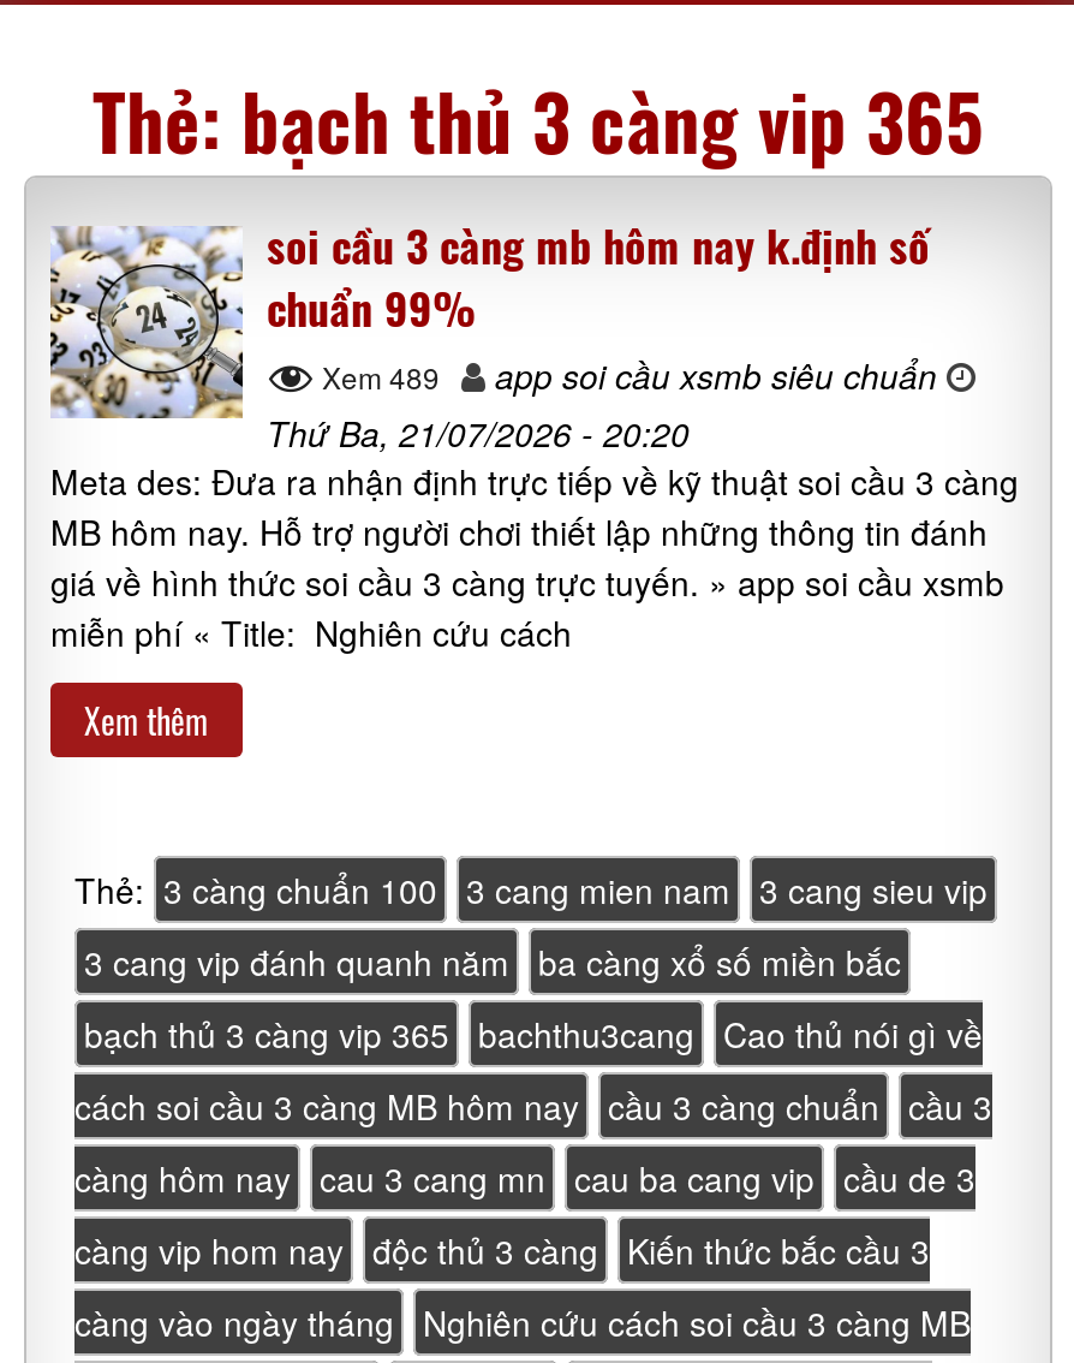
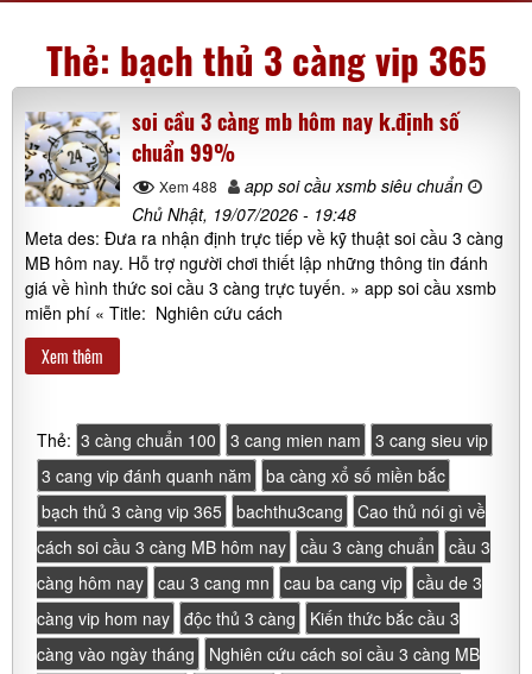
- Xem 489 app soi cầu xsmb siêu chuẩn
+ Xem 488 app soi cầu xsmb siêu chuẩn

- Thứ Ba, 21/07/2026 - 20:20
+ Chủ Nhật, 19/07/2026 - 19:48
